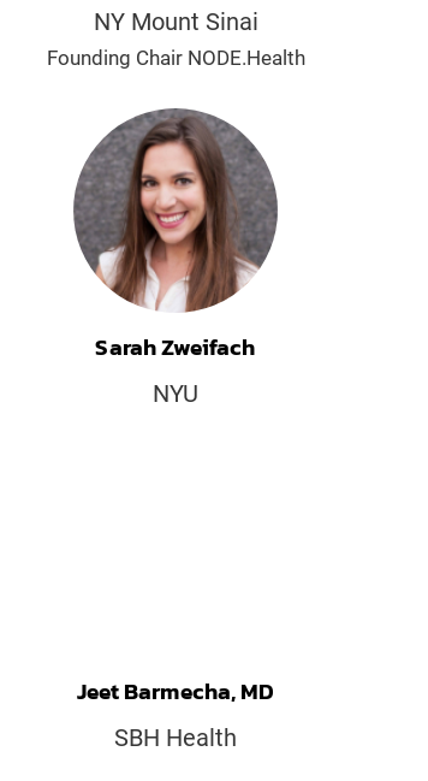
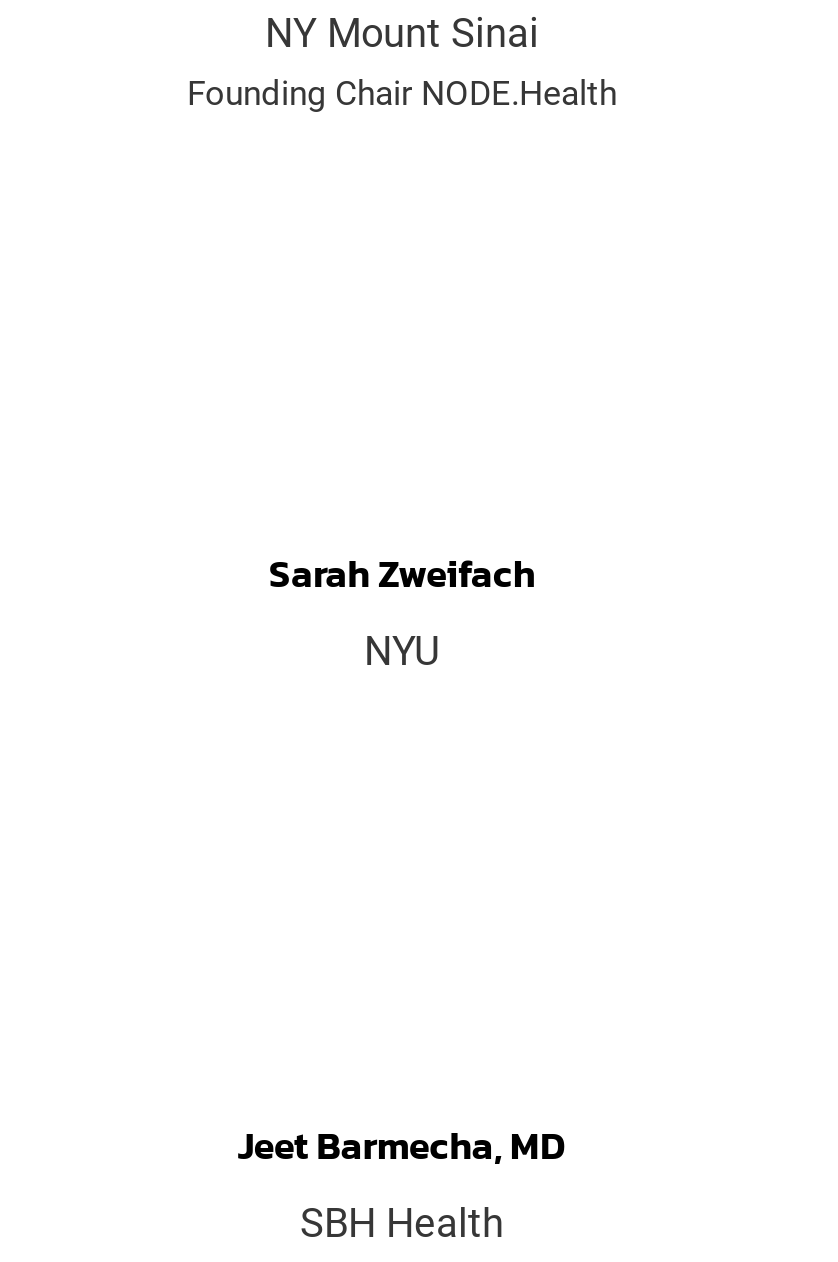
- [image]
